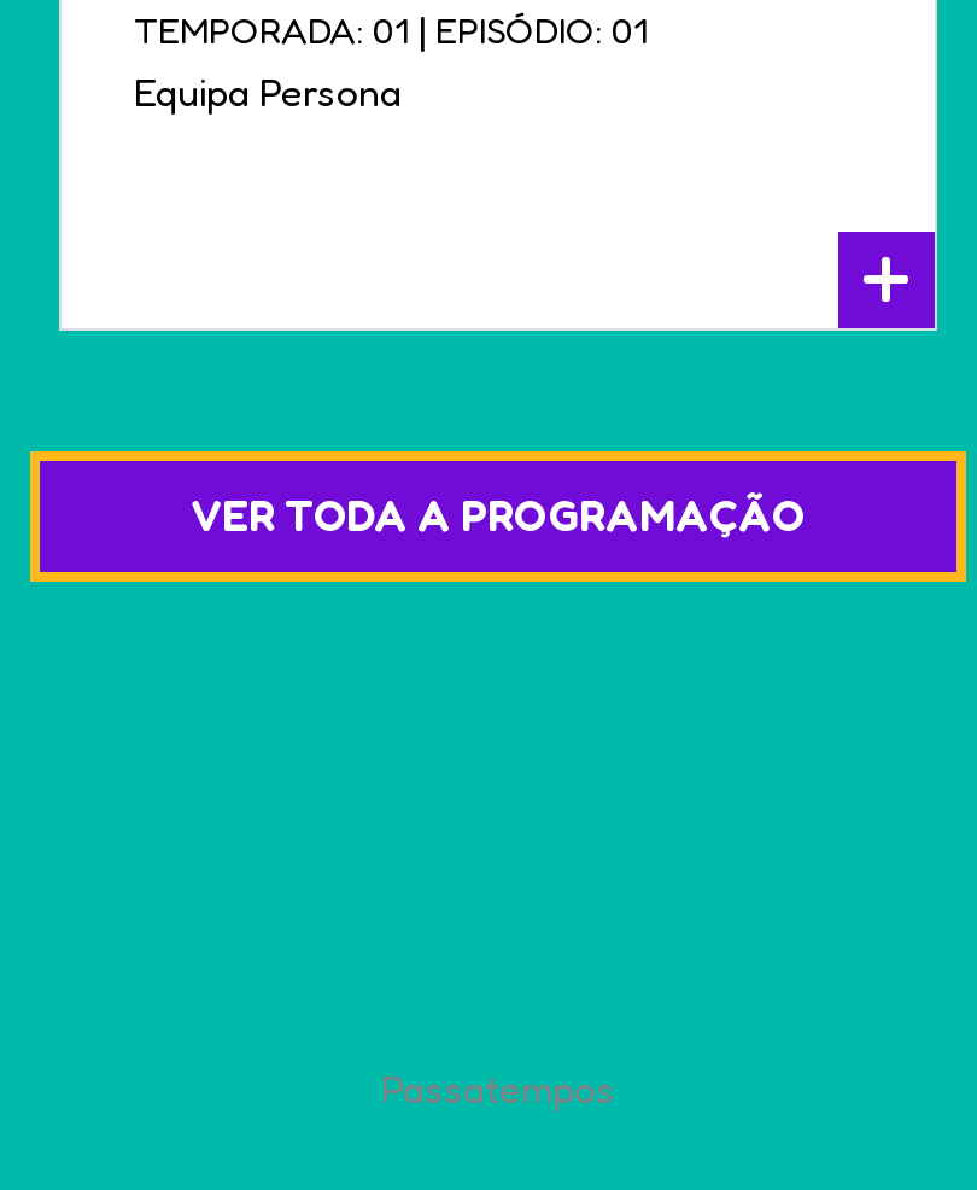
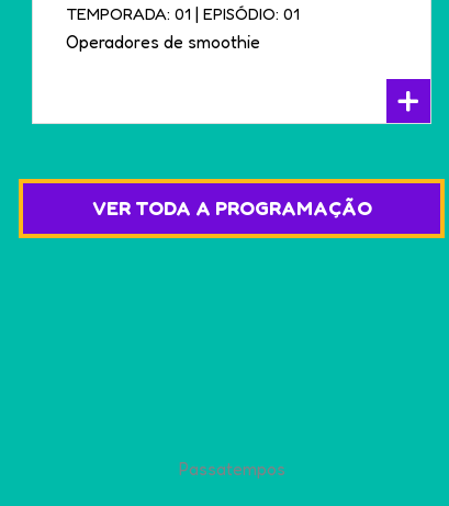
- Equipa Persona
+ Operadores de smoothie
